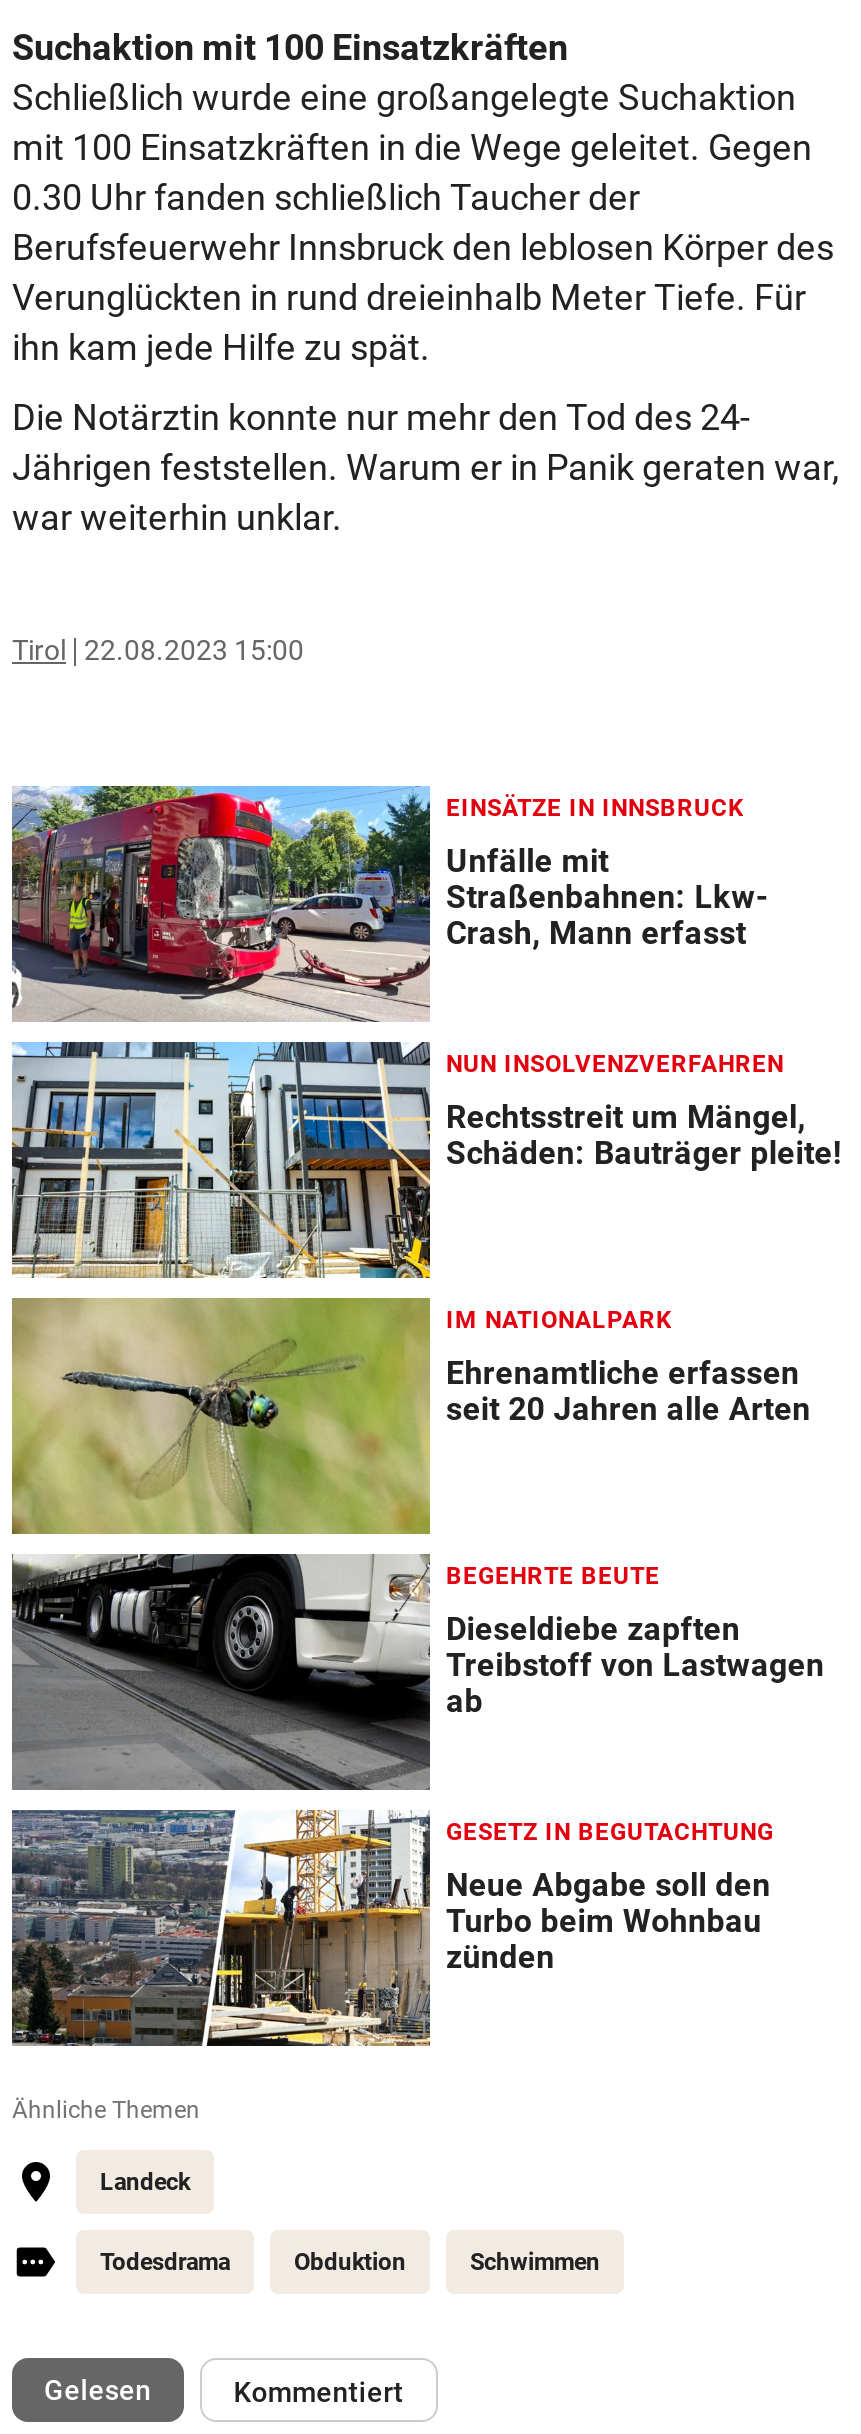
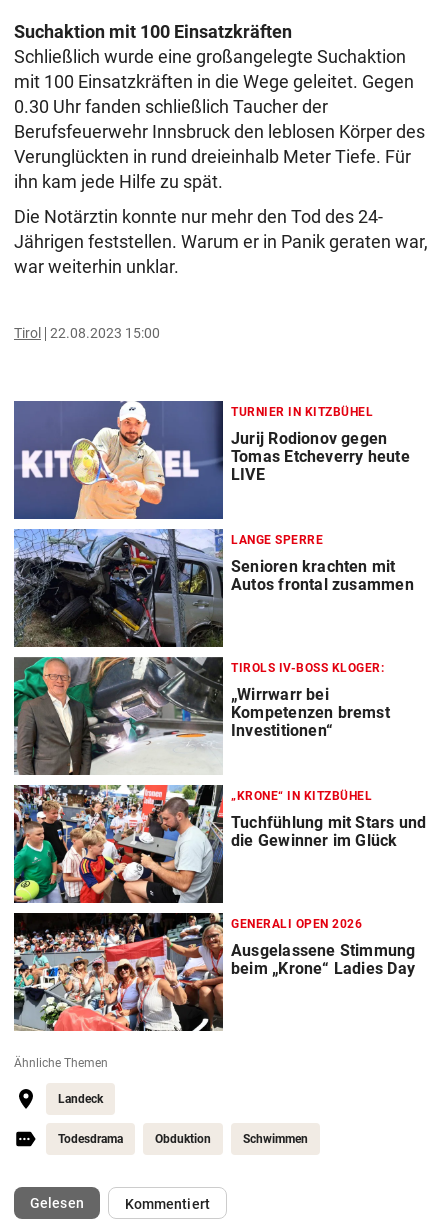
- [image]
- EINSÄTZE IN INNSBRUCK
+ [image]
+ TURNIER IN KITZBÜHEL

- Unfälle mit
- Straßenbahnen: Lkw-
- Crash, Mann erfasst
+ Jurij Rodionov gegen
+ Tomas Etcheverry heute
+ LIVE

- [image]
- NUN INSOLVENZVERFAHREN
+ [image]
+ LANGE SPERRE

- Rechtsstreit um Mängel,
- Schäden: Bauträger pleite!
+ Senioren krachten mit
+ Autos frontal zusammen

- [image]
- IM NATIONALPARK
+ [image]
+ TIROLS IV-BOSS KLOGER:

- Ehrenamtliche erfassen
- seit 20 Jahren alle Arten
+ „Wirrwarr bei
+ Kompetenzen bremst
+ Investitionen“

- [image]
- BEGEHRTE BEUTE
+ [image]
+ „KRONE“ IN KITZBÜHEL

- Dieseldiebe zapften
- Treibstoff von Lastwagen
- ab
+ Tuchfühlung mit Stars und
+ die Gewinner im Glück

- [image]
- GESETZ IN BEGUTACHTUNG
+ [image]
+ GENERALI OPEN 2026

- Neue Abgabe soll den
- Turbo beim Wohnbau
- zünden
+ Ausgelassene Stimmung
+ beim „Krone“ Ladies Day
